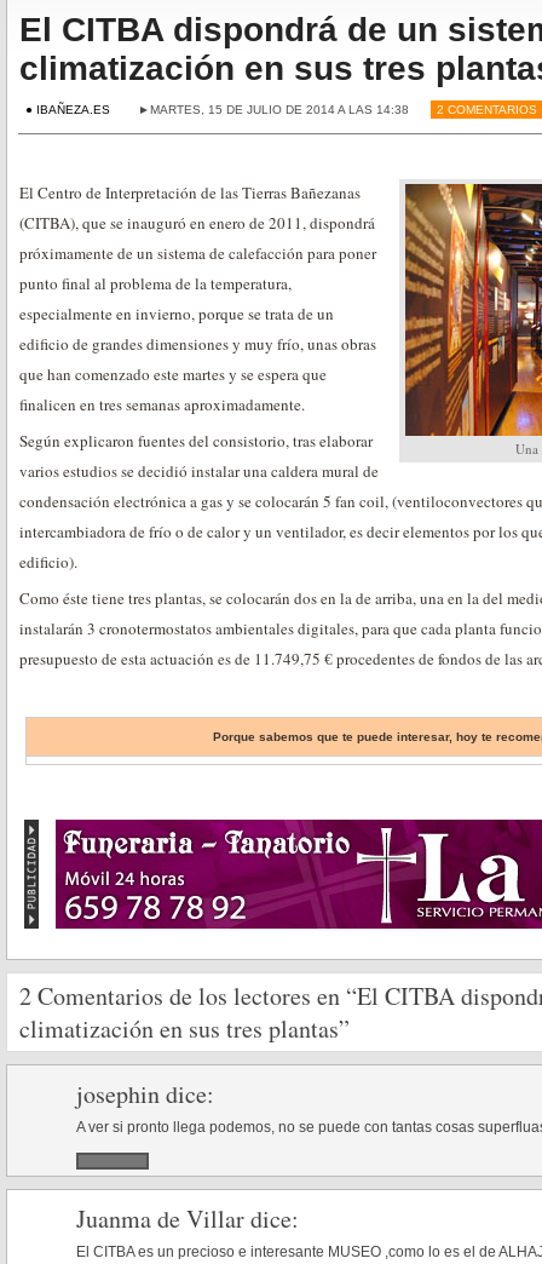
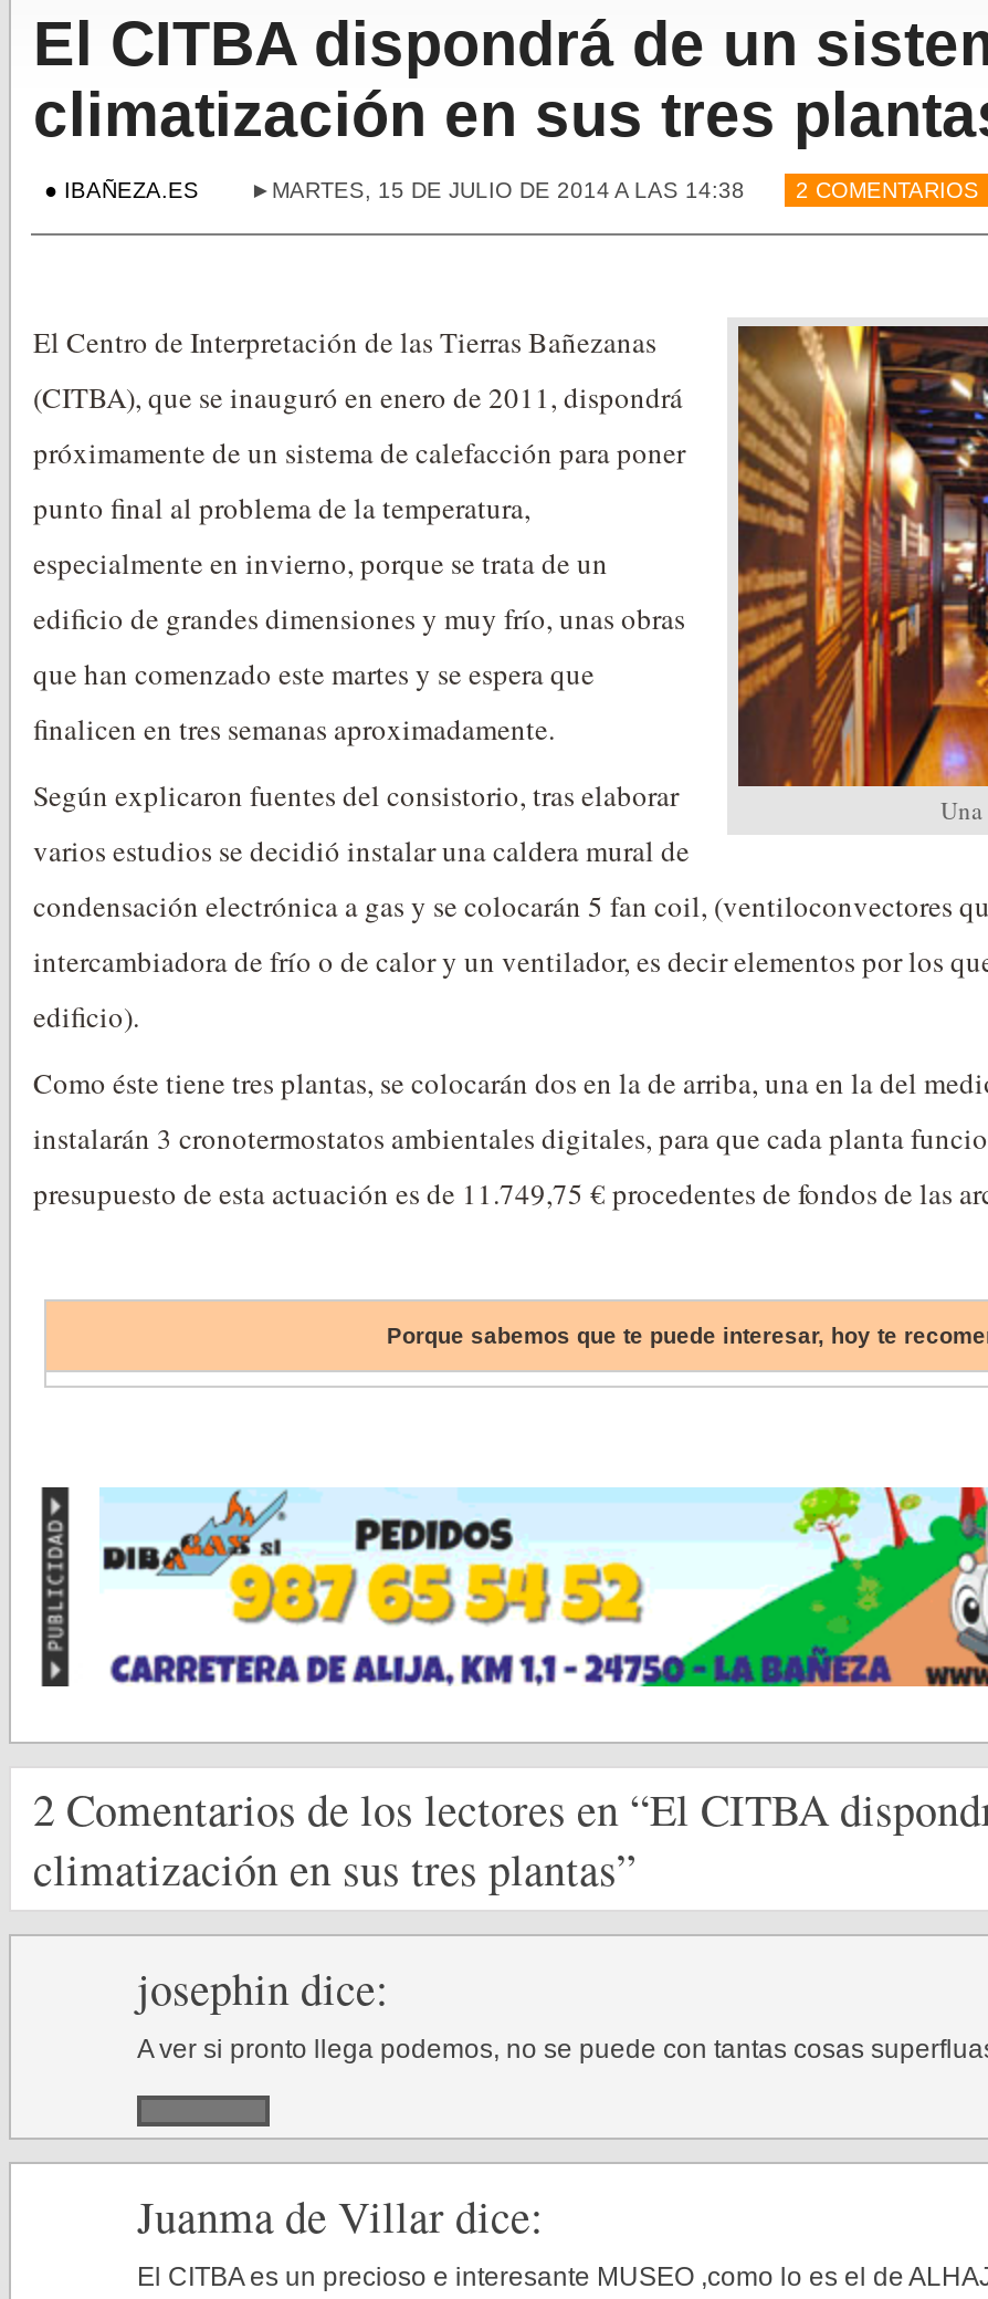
- [image]
+ [image]
